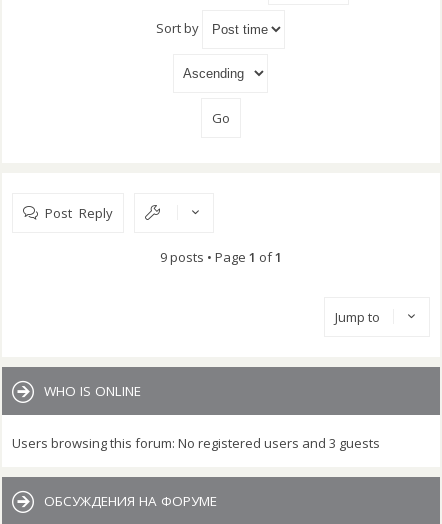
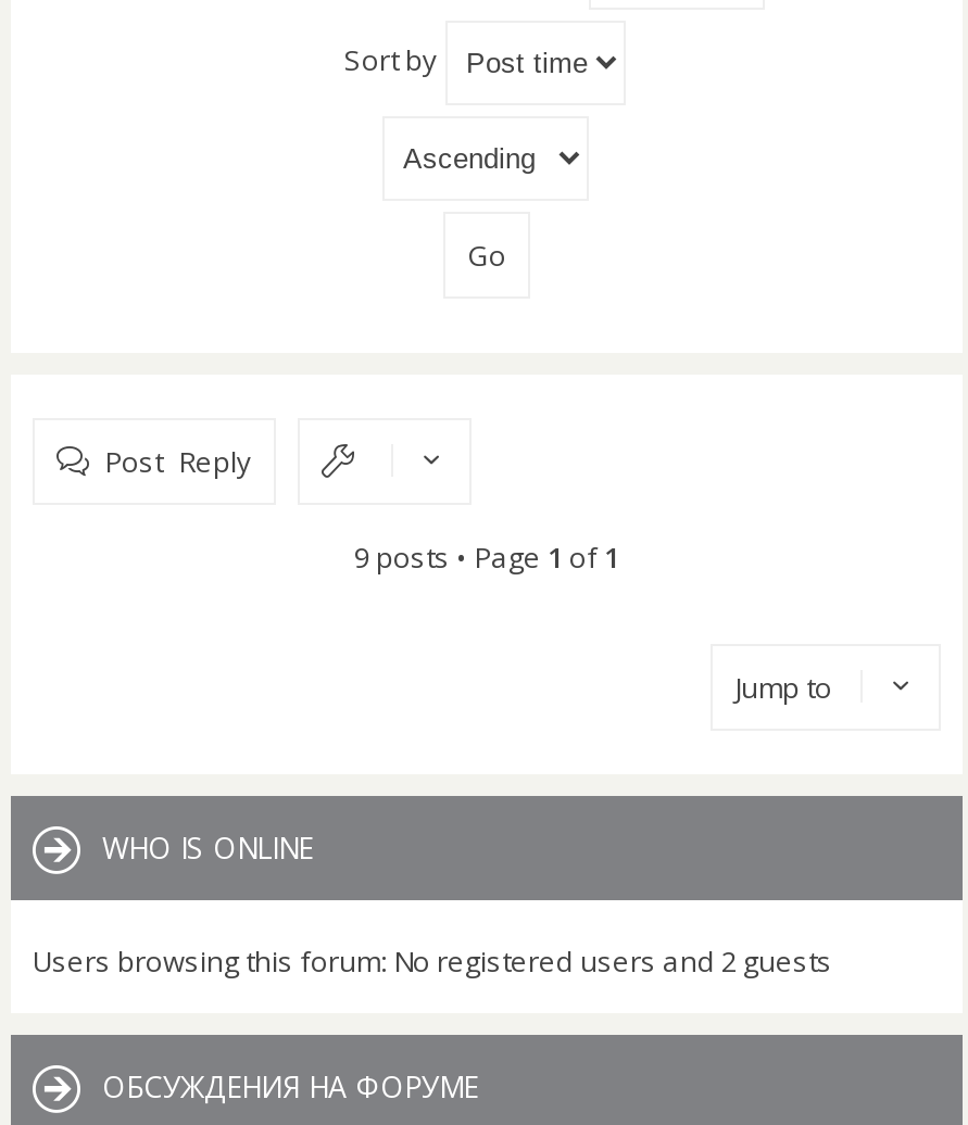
- Users browsing this forum: No registered users and 3 guests
+ Users browsing this forum: No registered users and 2 guests
